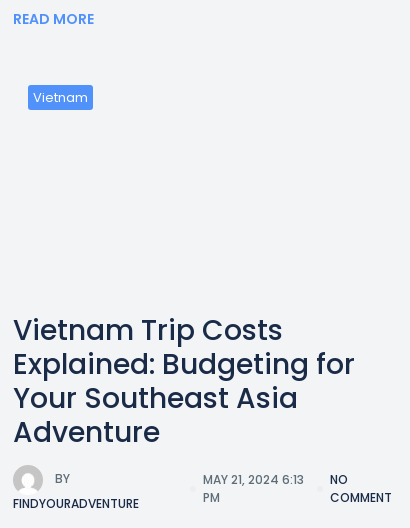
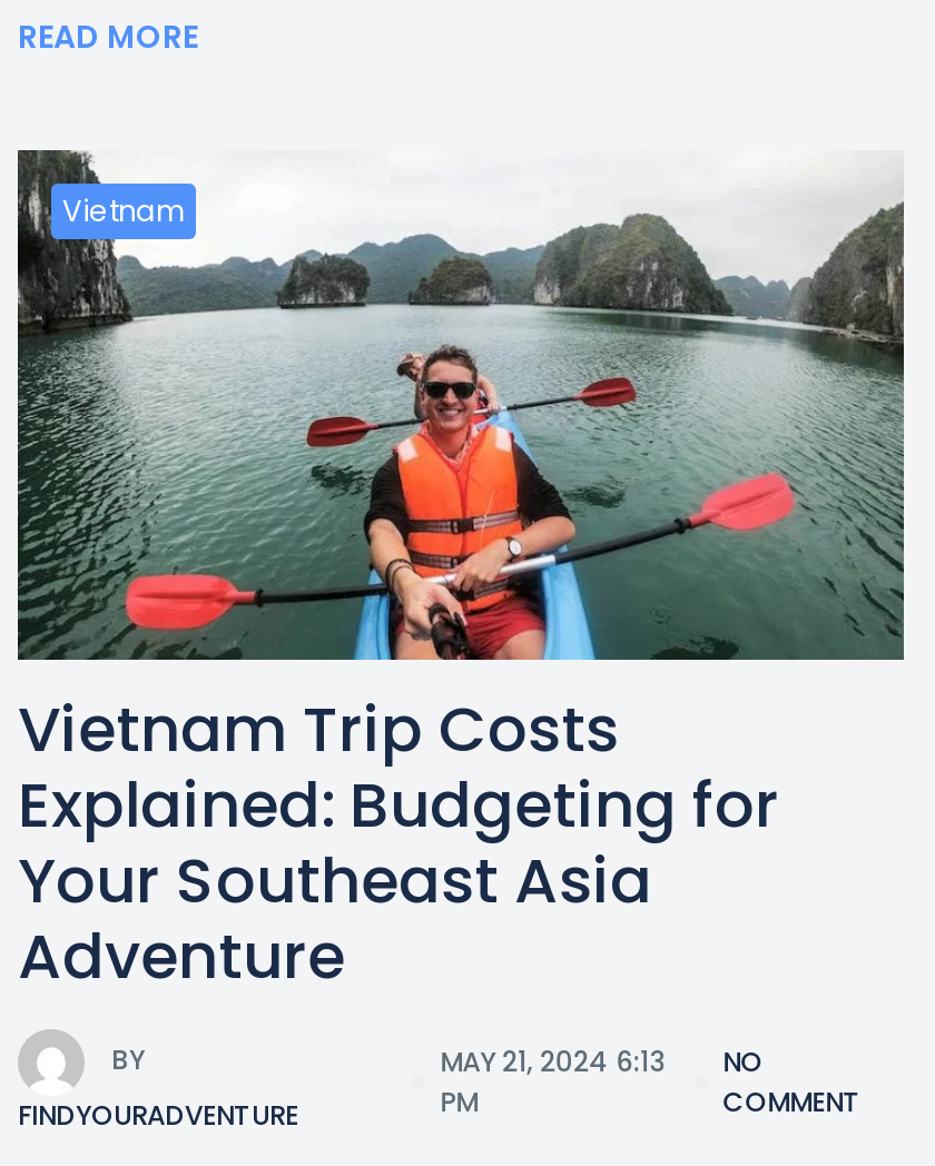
+ [image]
